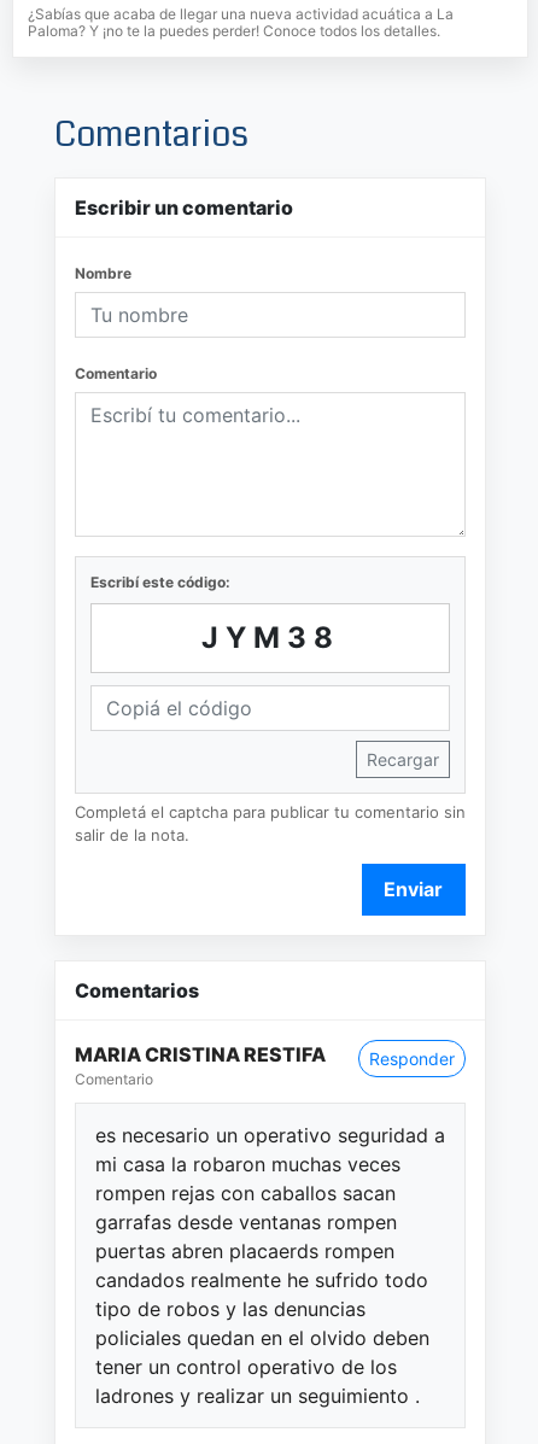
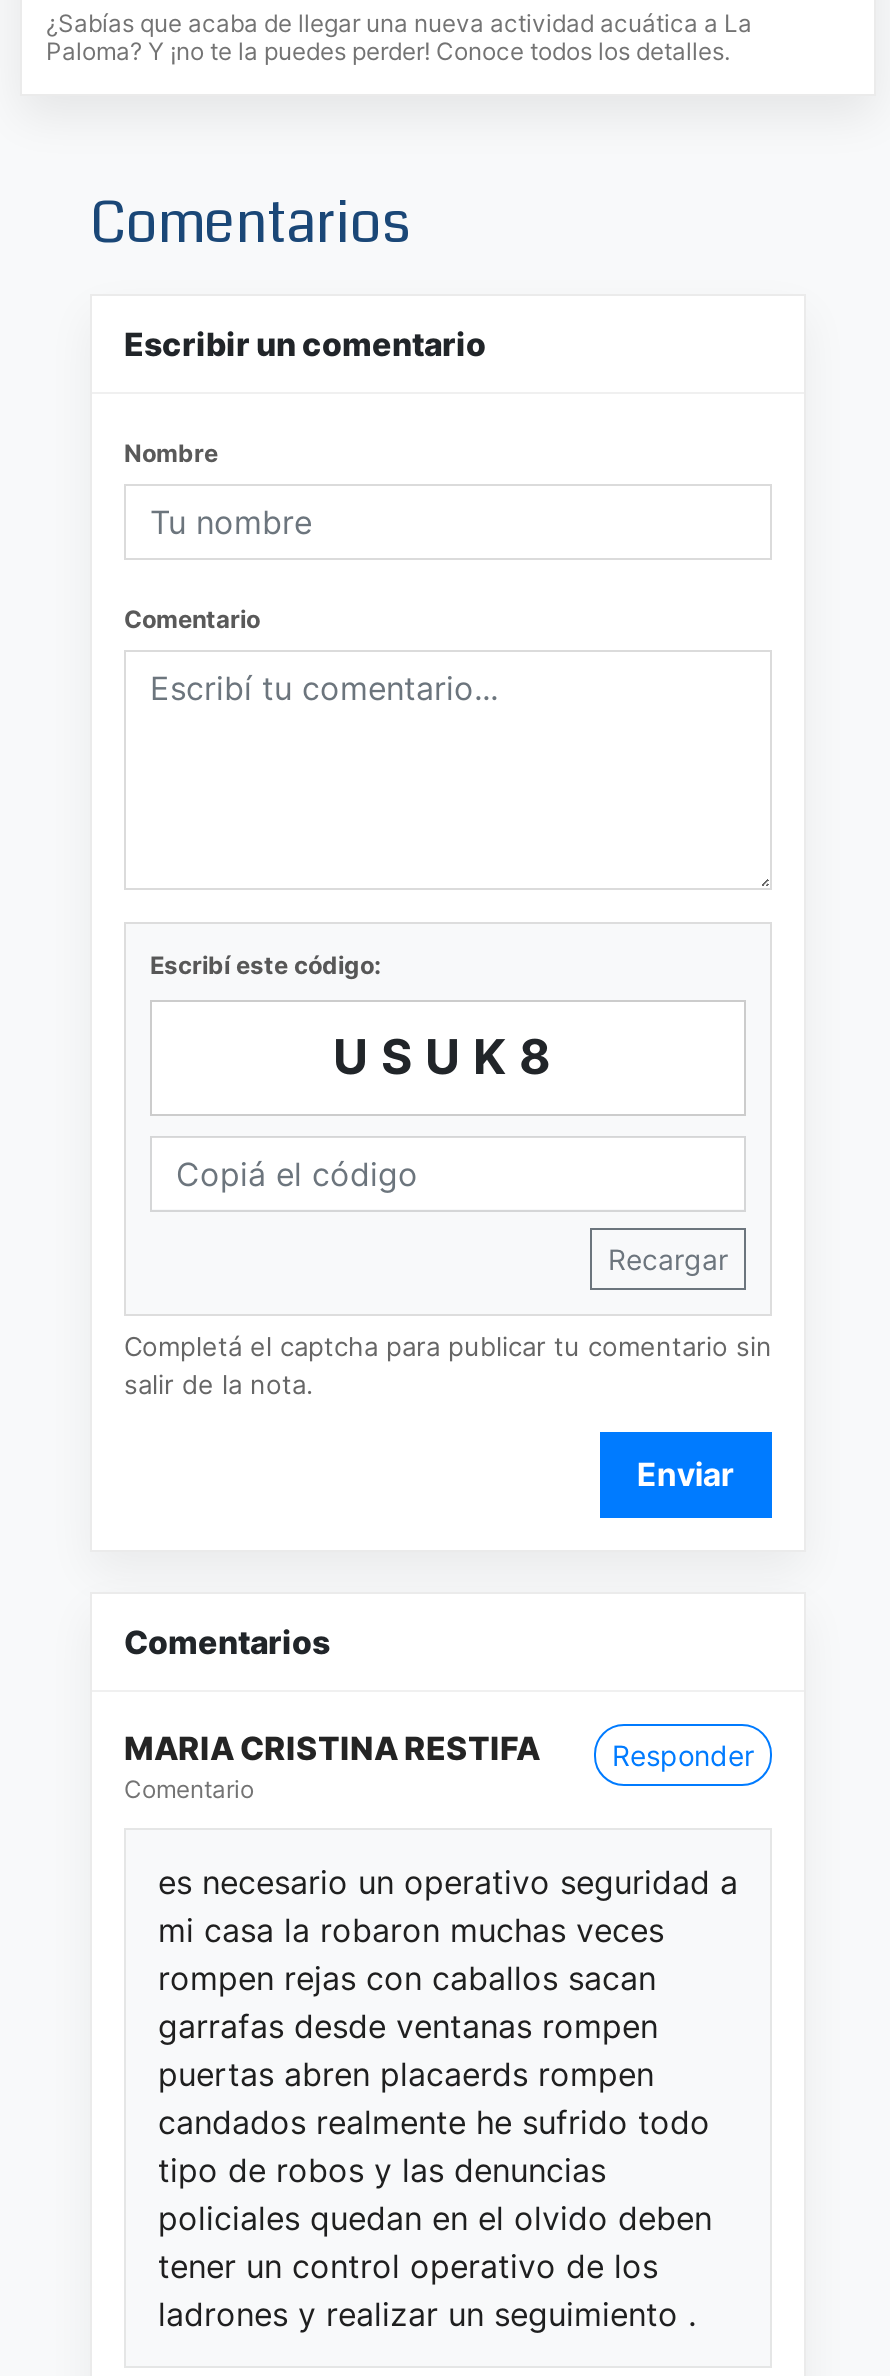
- JYM38
+ USUK8
